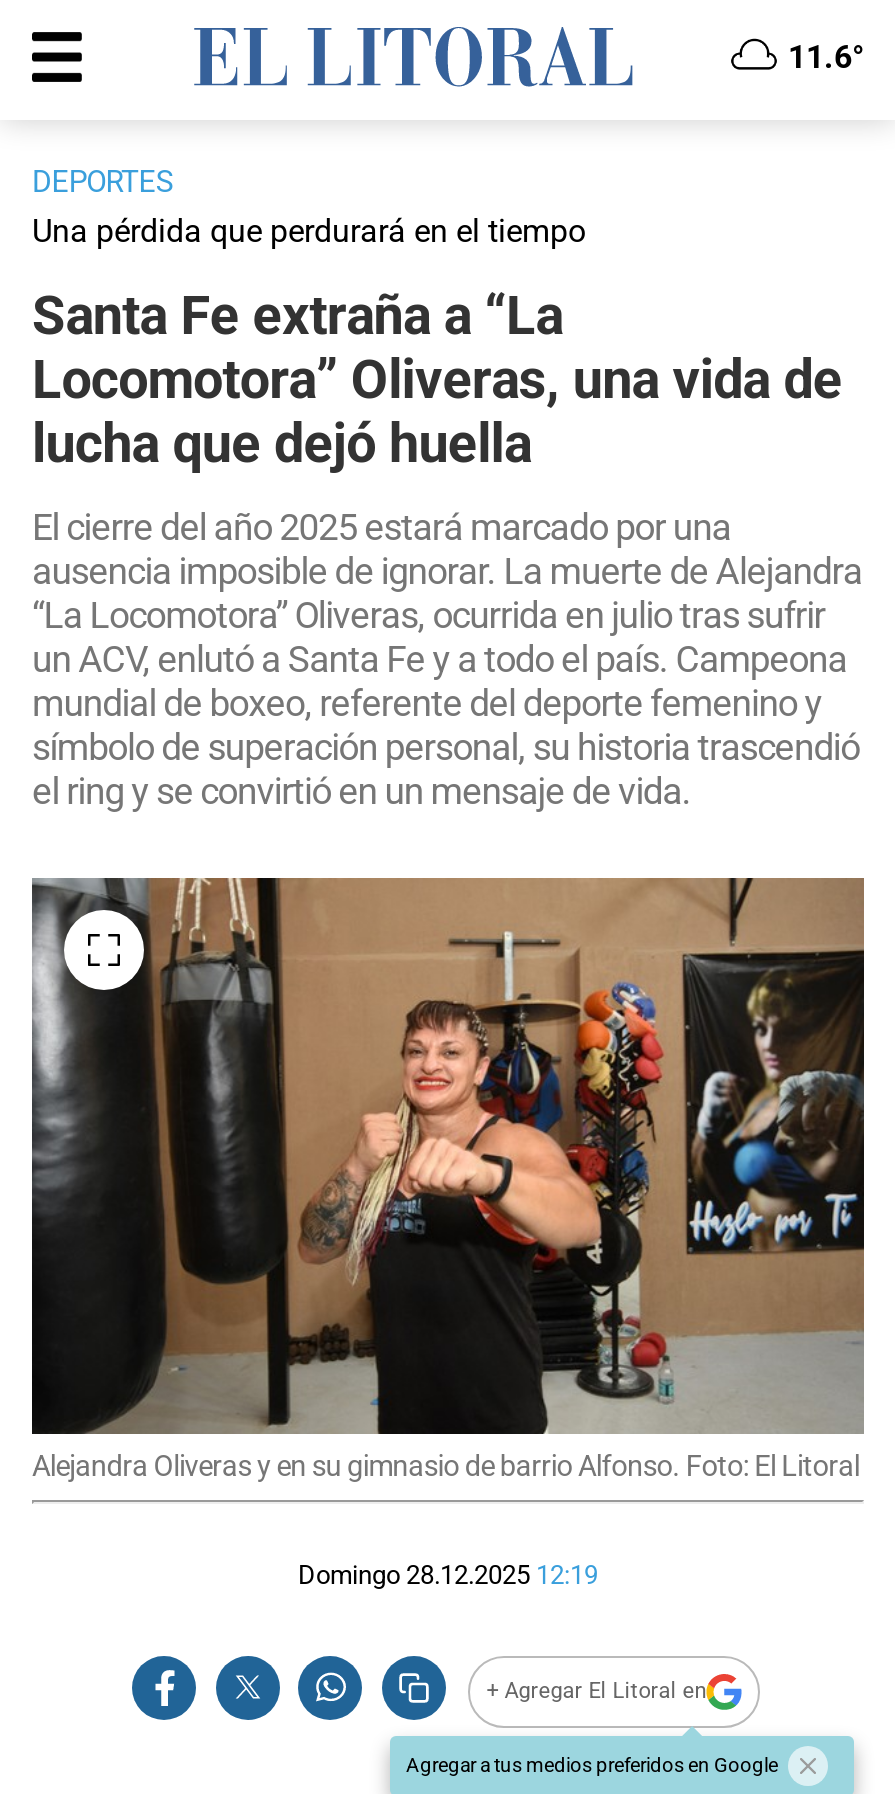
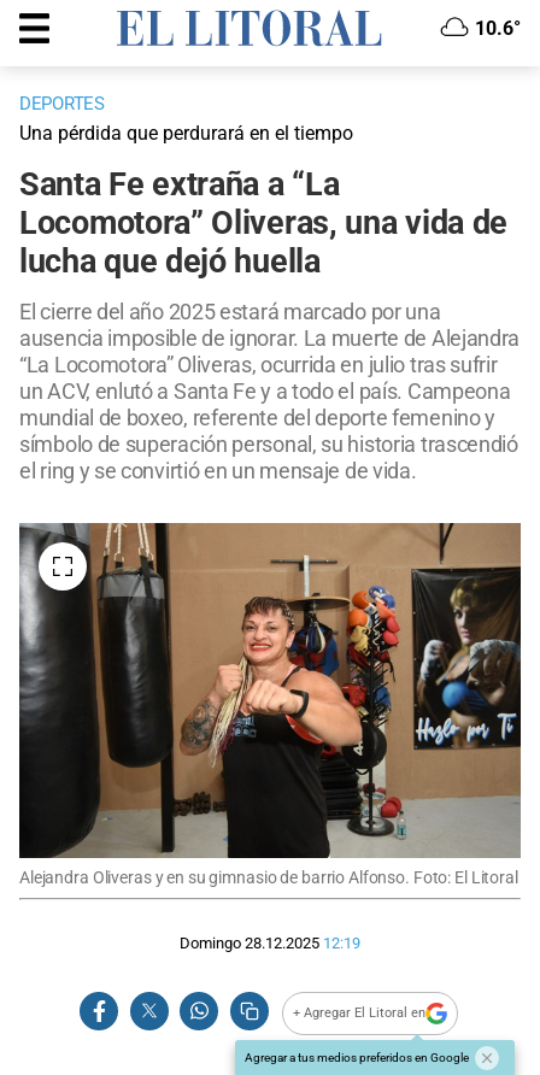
- 11.6°
+ 10.6°
